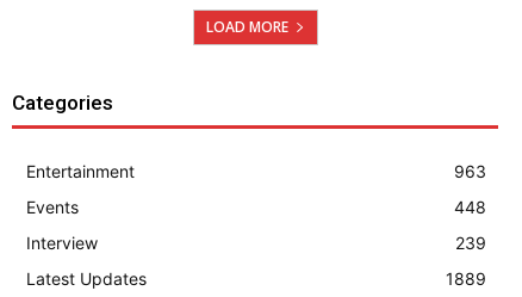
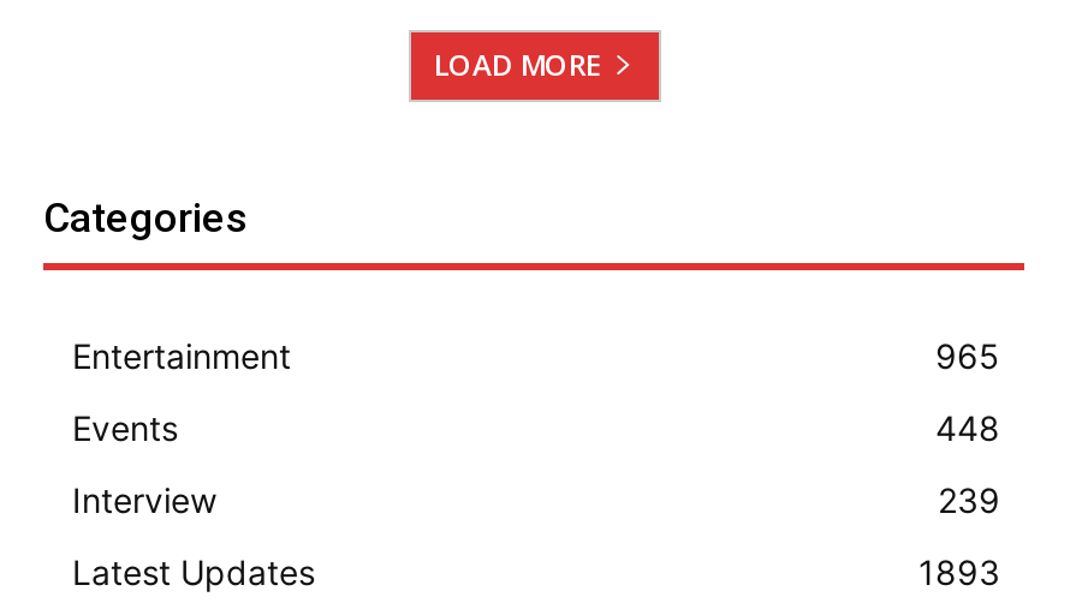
- 963
+ 965

- 1889
+ 1893
